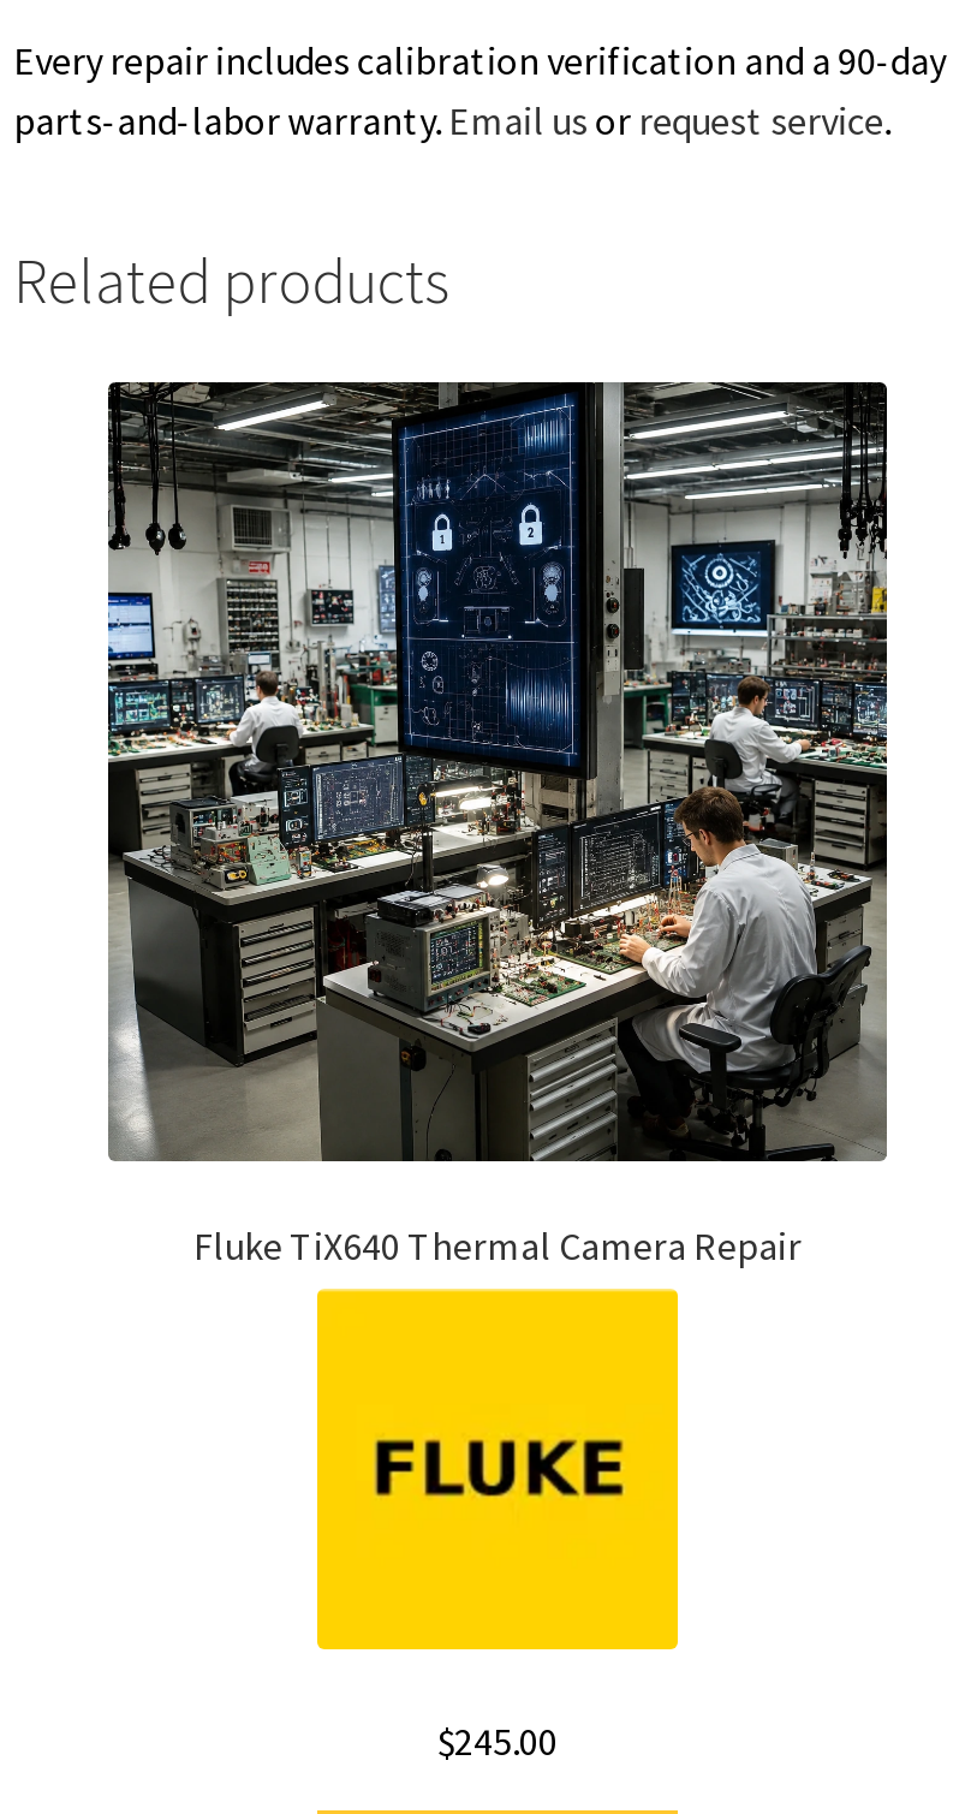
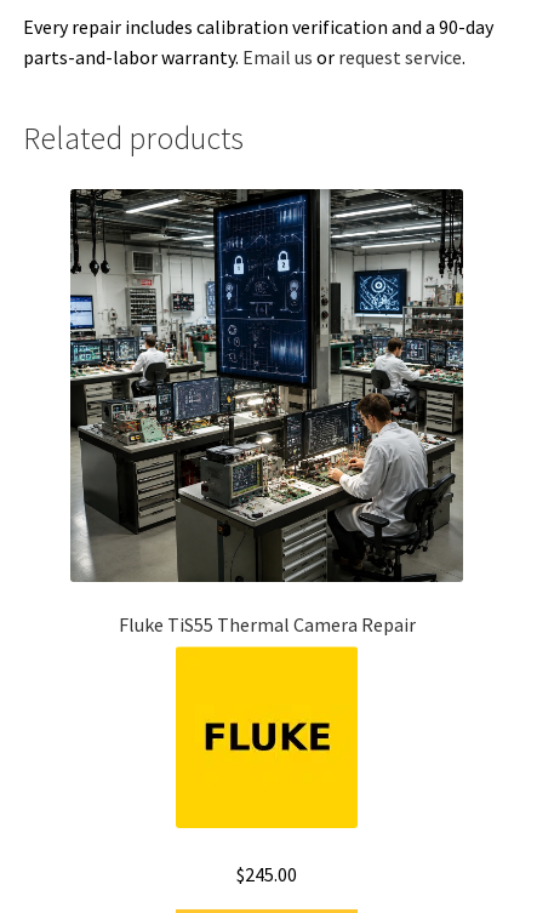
- Fluke TiX640 Thermal Camera Repair
+ Fluke TiS55 Thermal Camera Repair
